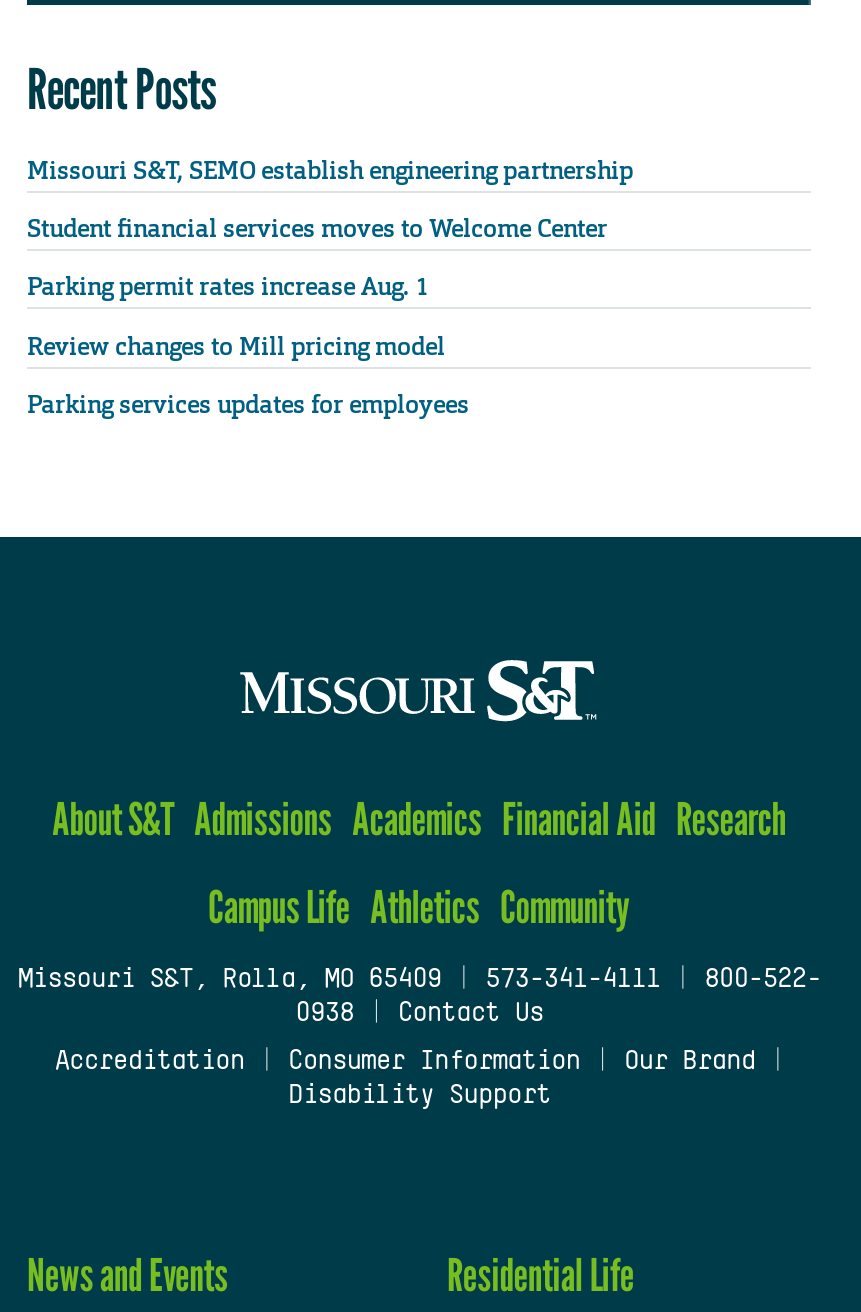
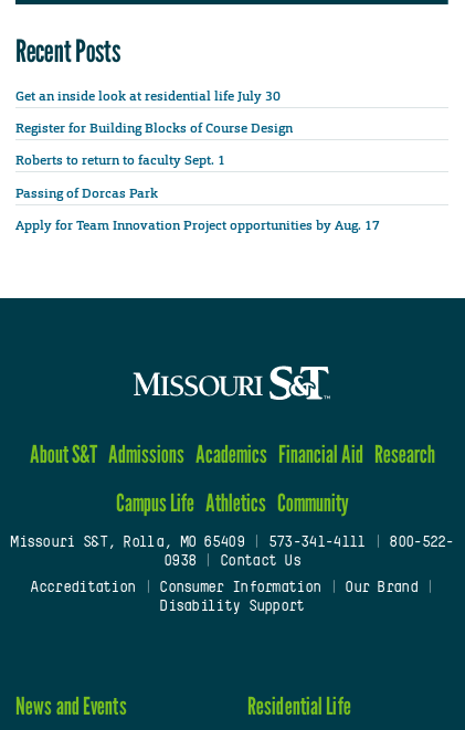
- Missouri S&T, SEMO establish engineering partnership
+ Get an inside look at residential life July 30

- Student financial services moves to Welcome Center
+ Register for Building Blocks of Course Design

- Parking permit rates increase Aug. 1
+ Roberts to return to faculty Sept. 1

- Review changes to Mill pricing model
+ Passing of Dorcas Park

- Parking services updates for employees
+ Apply for Team Innovation Project opportunities by Aug. 17
